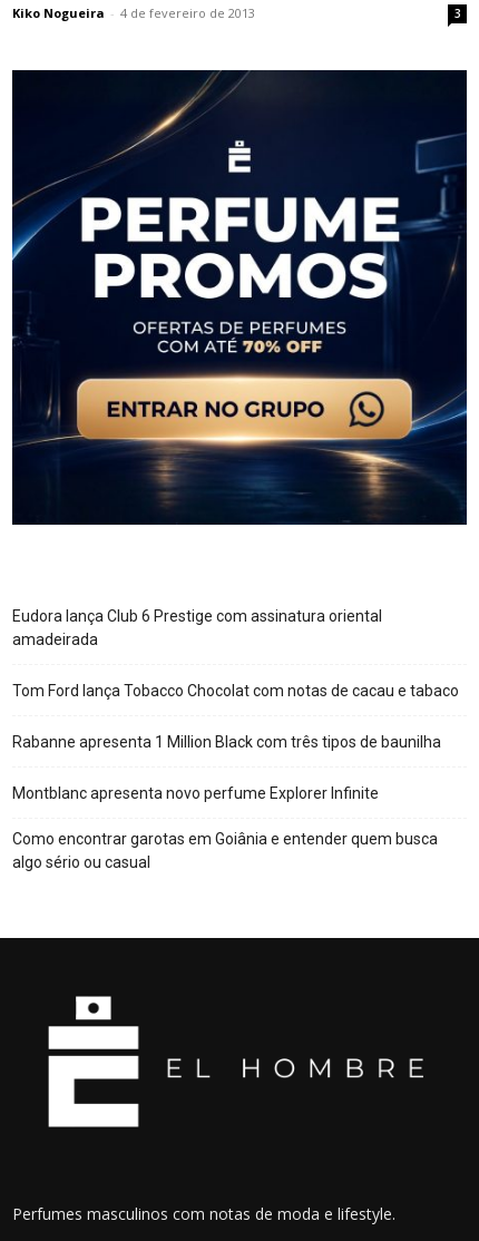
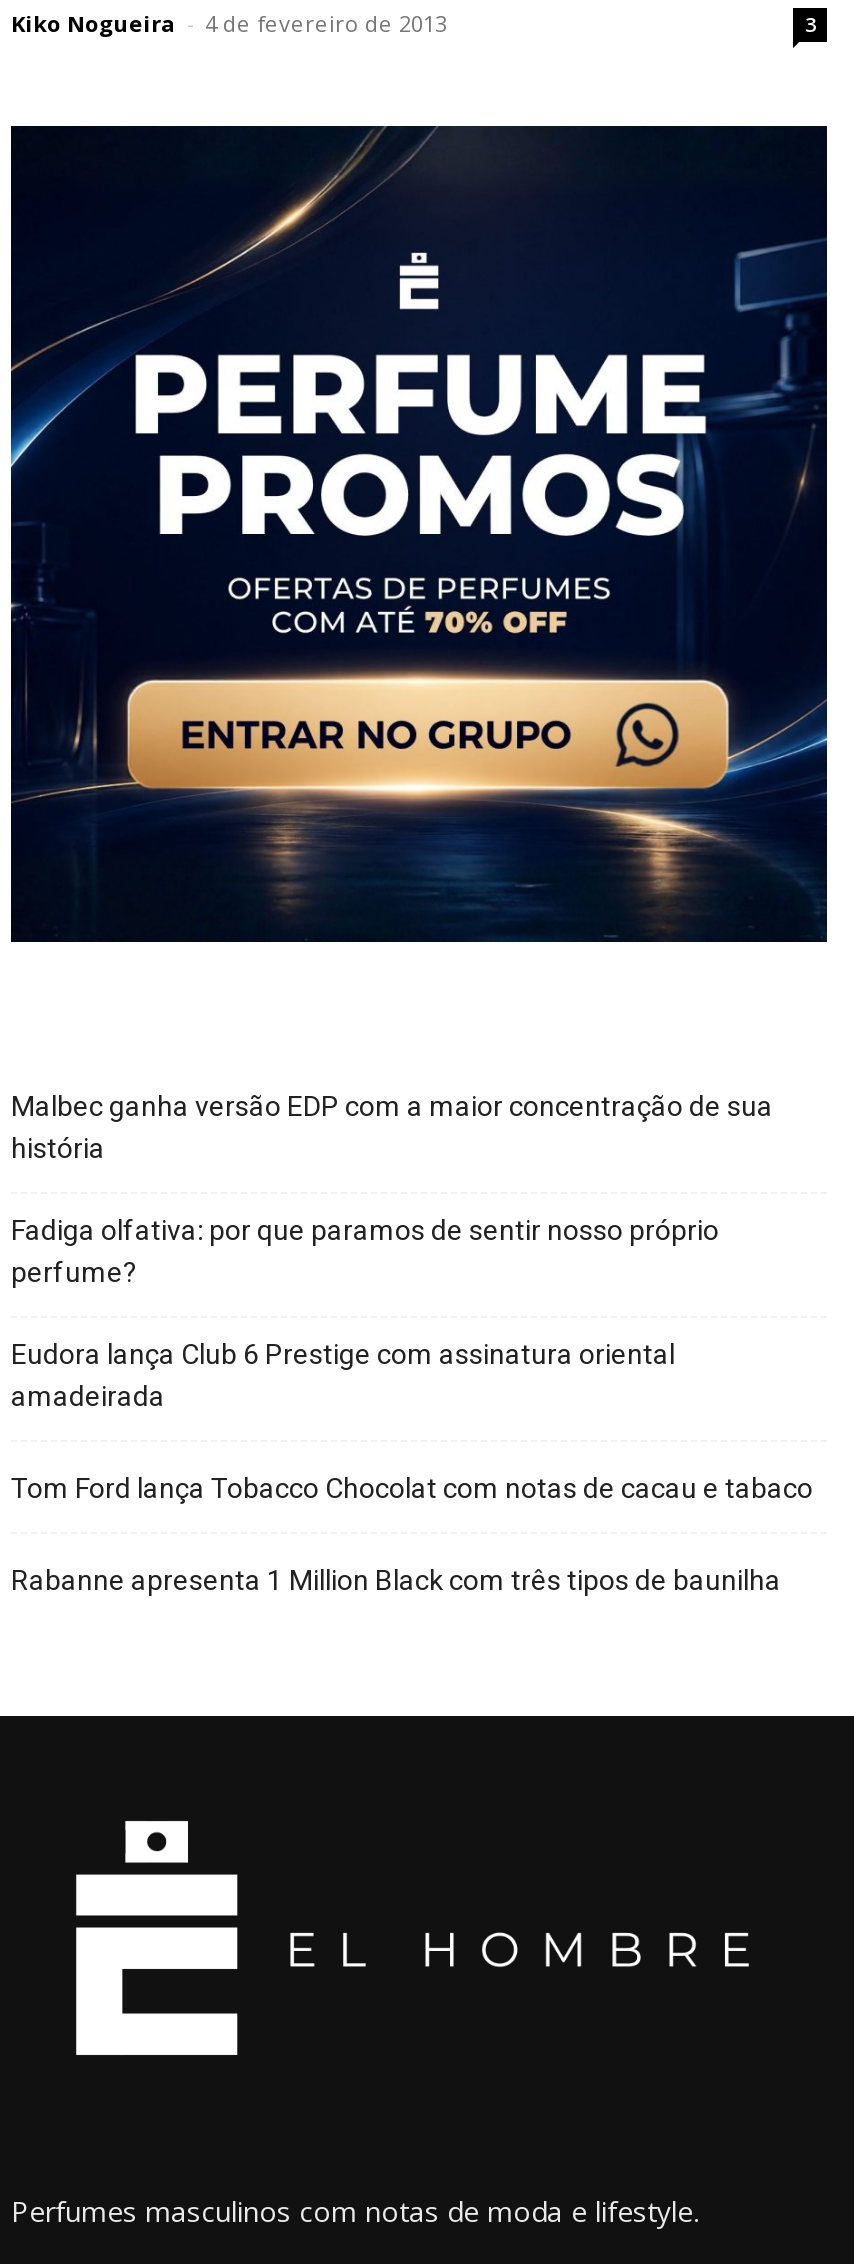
+ Malbec ganha versão EDP com a maior concentração de sua
+ história
+ Fadiga olfativa: por que paramos de sentir nosso próprio
+ perfume?

moved down: Eudora lança Club 6 Prestige com assinatura oriental | amadeirada | Tom Ford lança Tobacco Chocolat com notas de cacau e tabaco | Rabanne apresenta 1 Million Black com três tipos de baunilha

- Montblanc apresenta novo perfume Explorer Infinite
- Como encontrar garotas em Goiânia e entender quem busca
- algo sério ou casual
